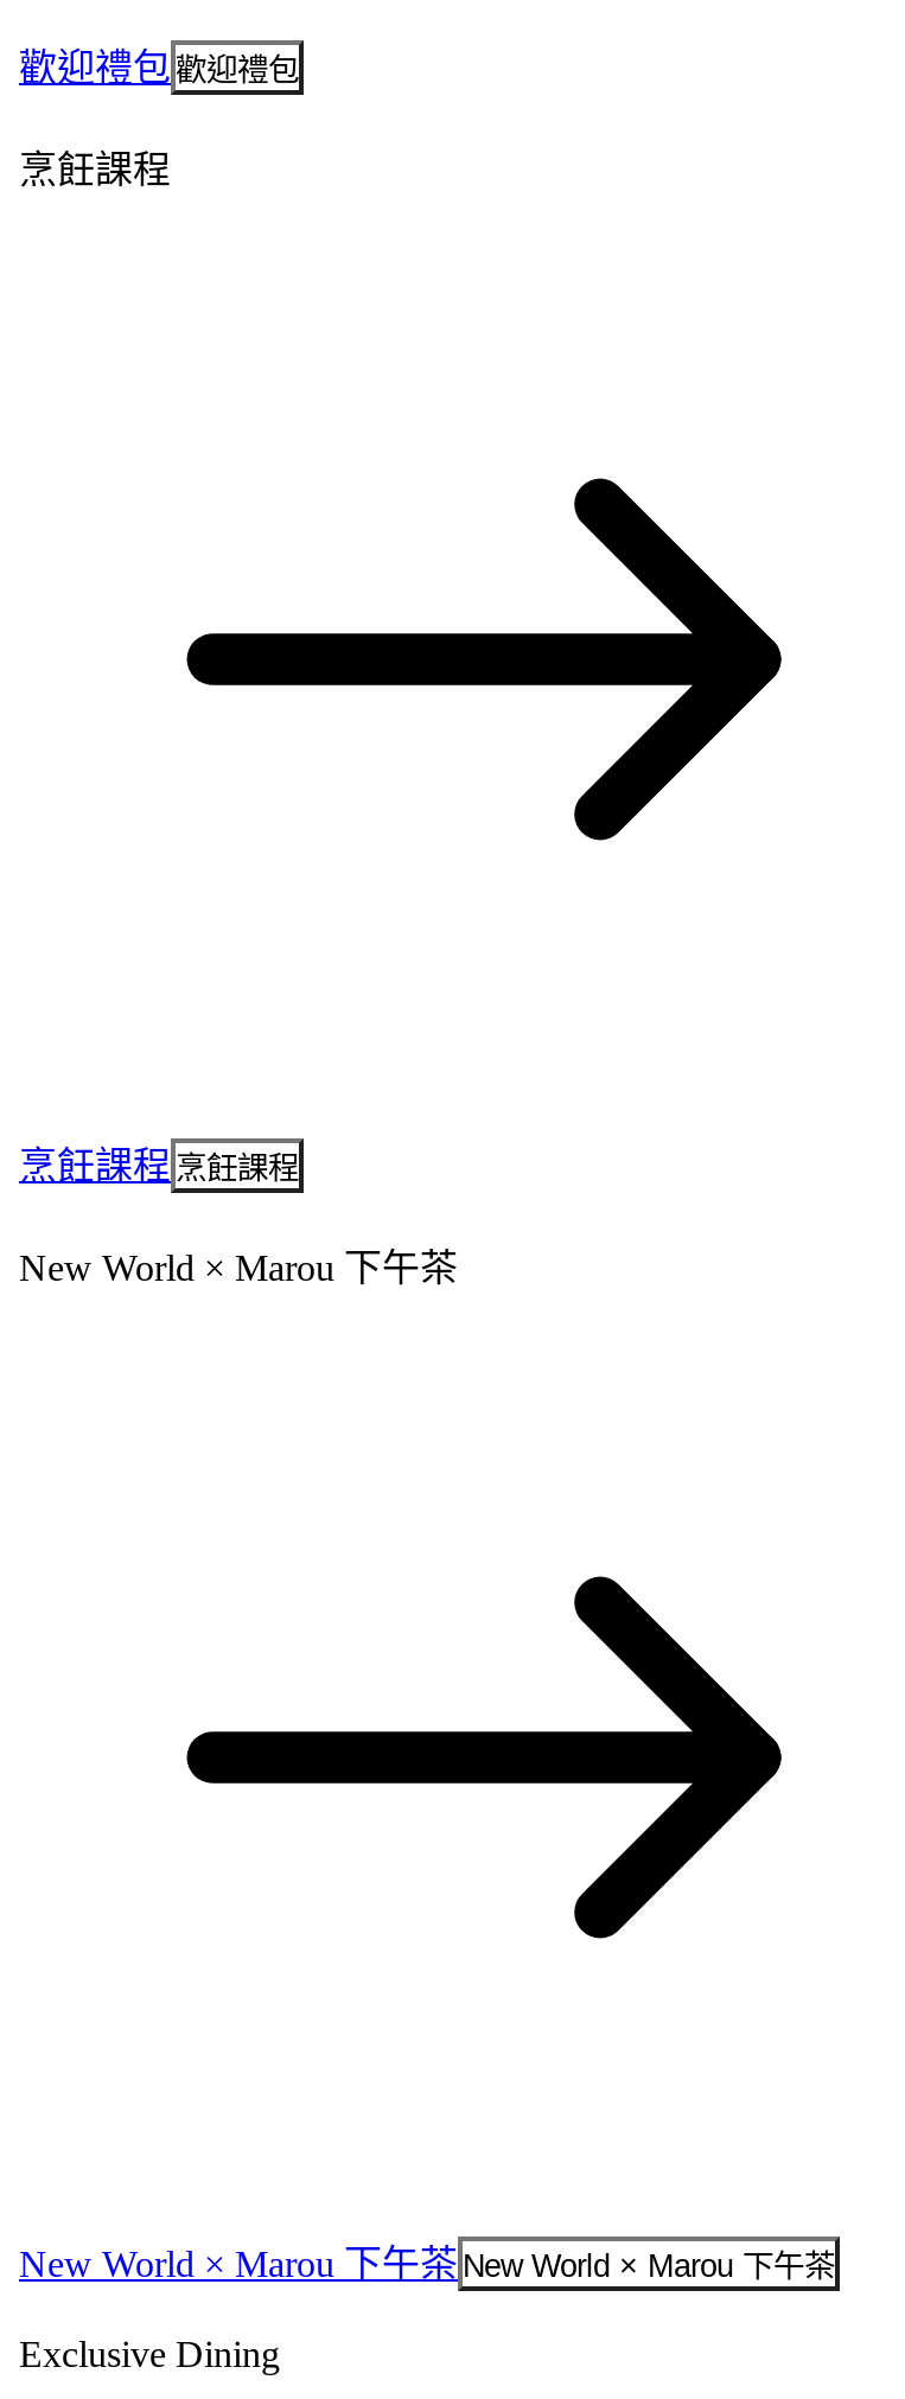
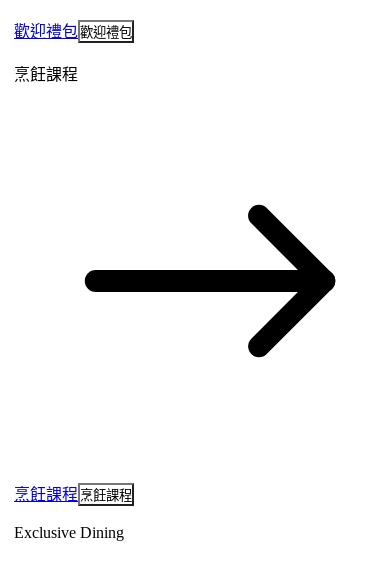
- New World × Marou 下午茶

- New World × Marou 下午茶 New World × Marou 下午茶
